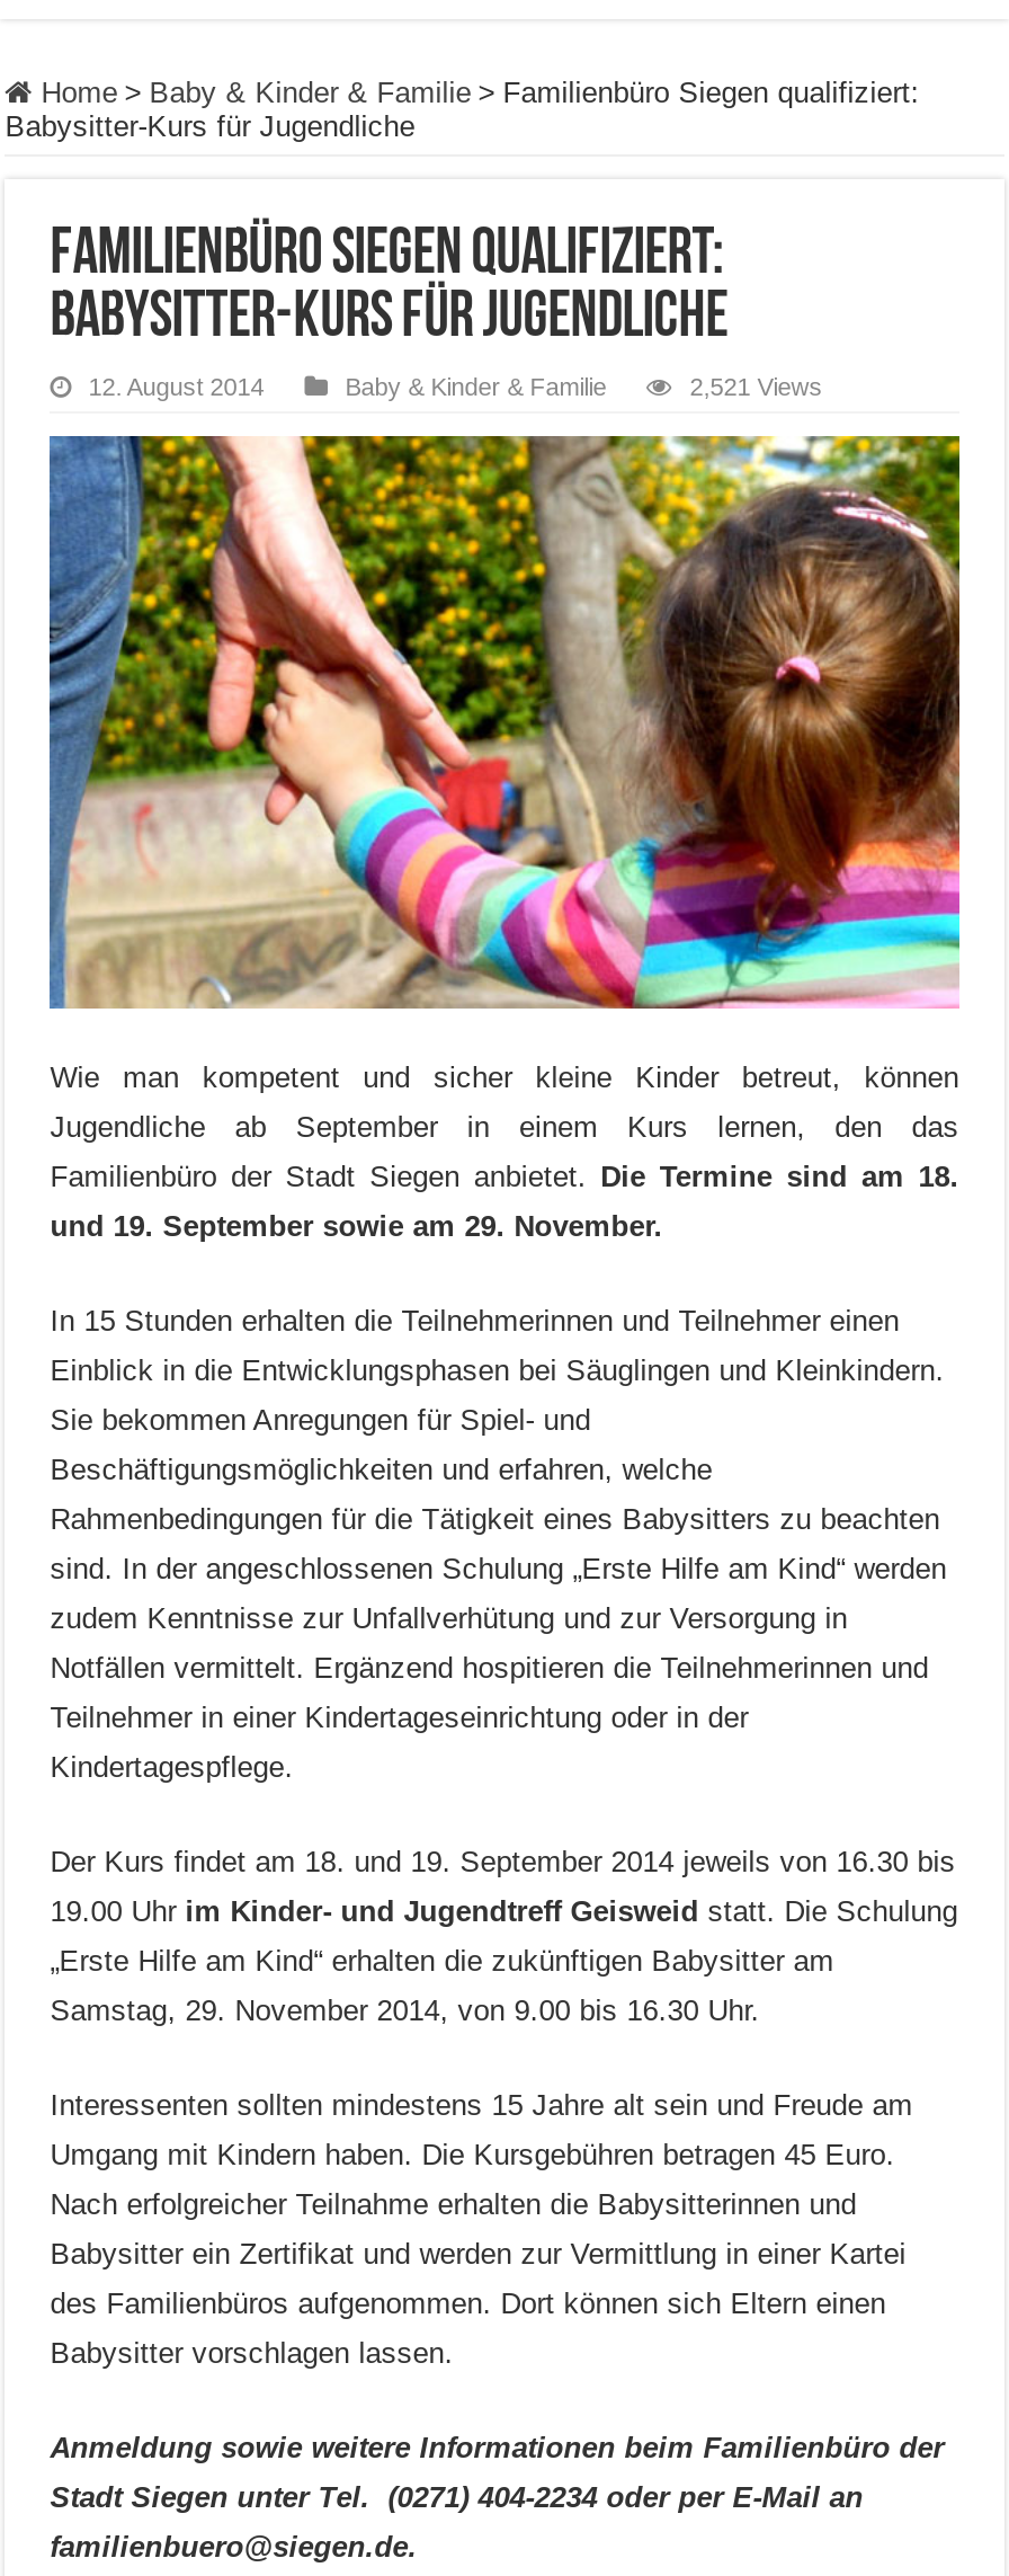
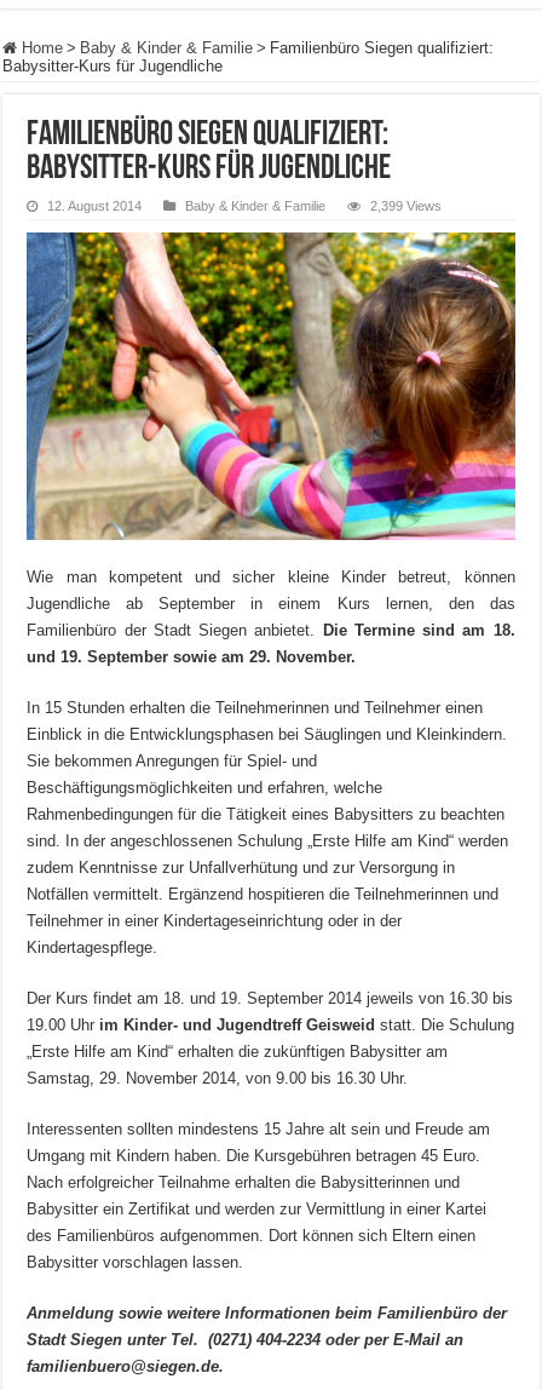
- 2,521 Views
+ 2,399 Views
